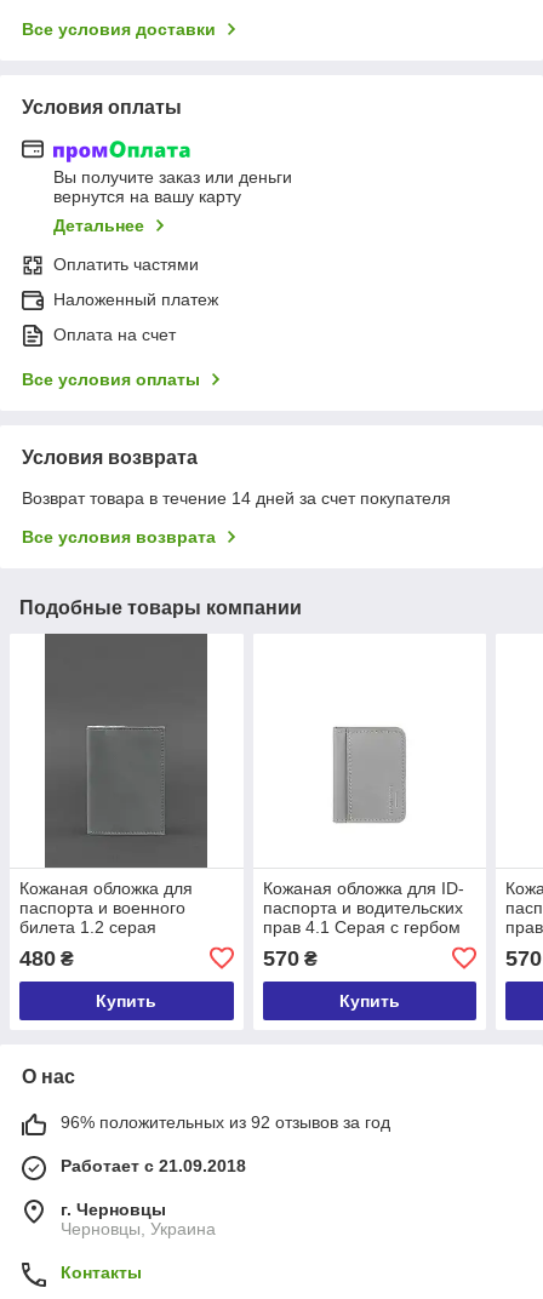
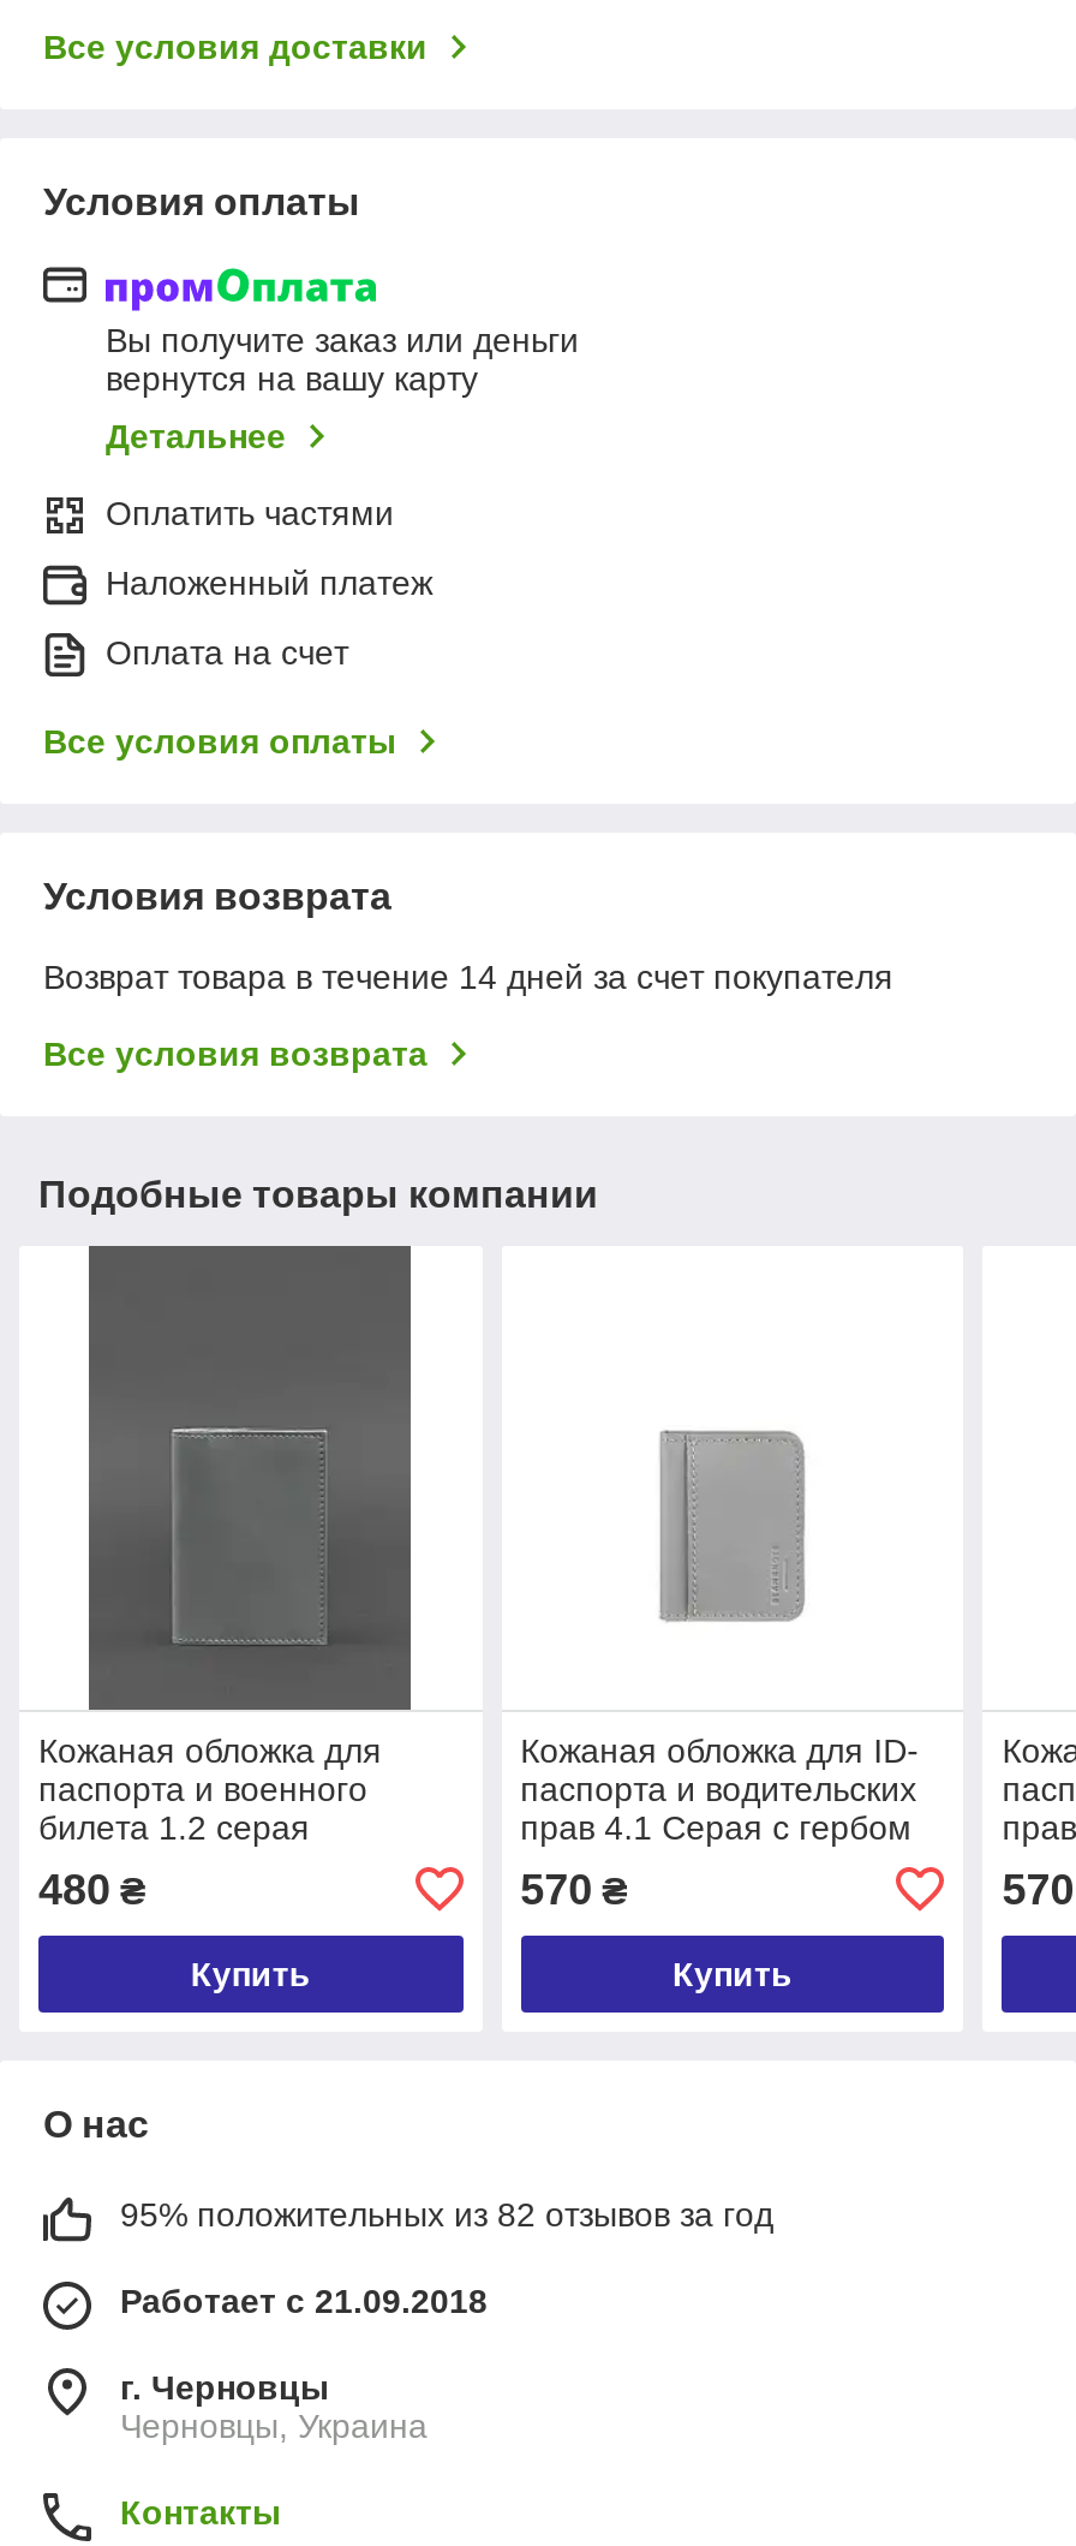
- 96% положительных из 92 отзывов за год
+ 95% положительных из 82 отзывов за год
